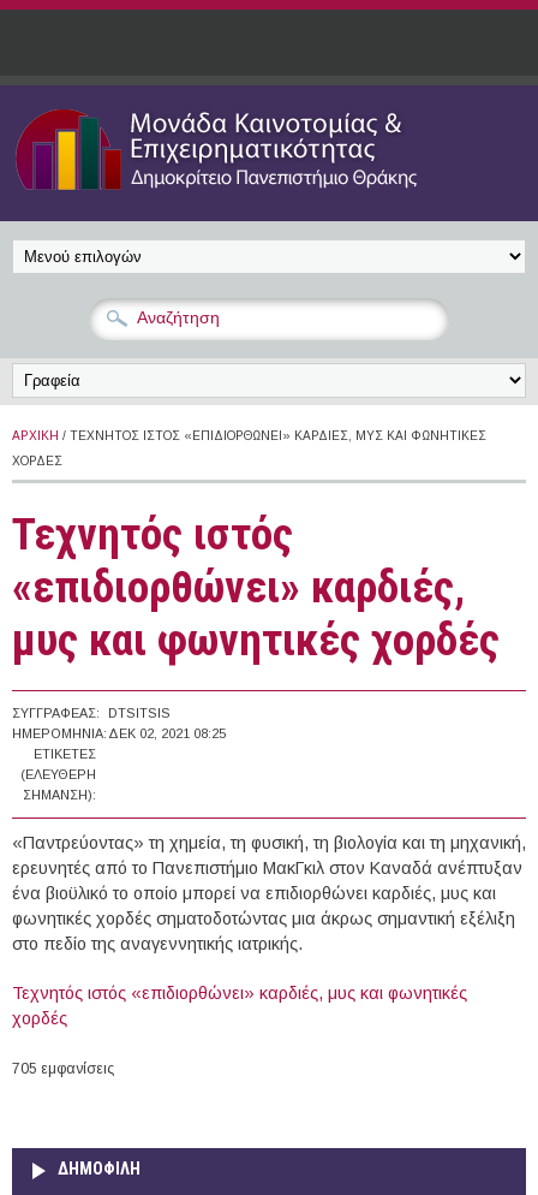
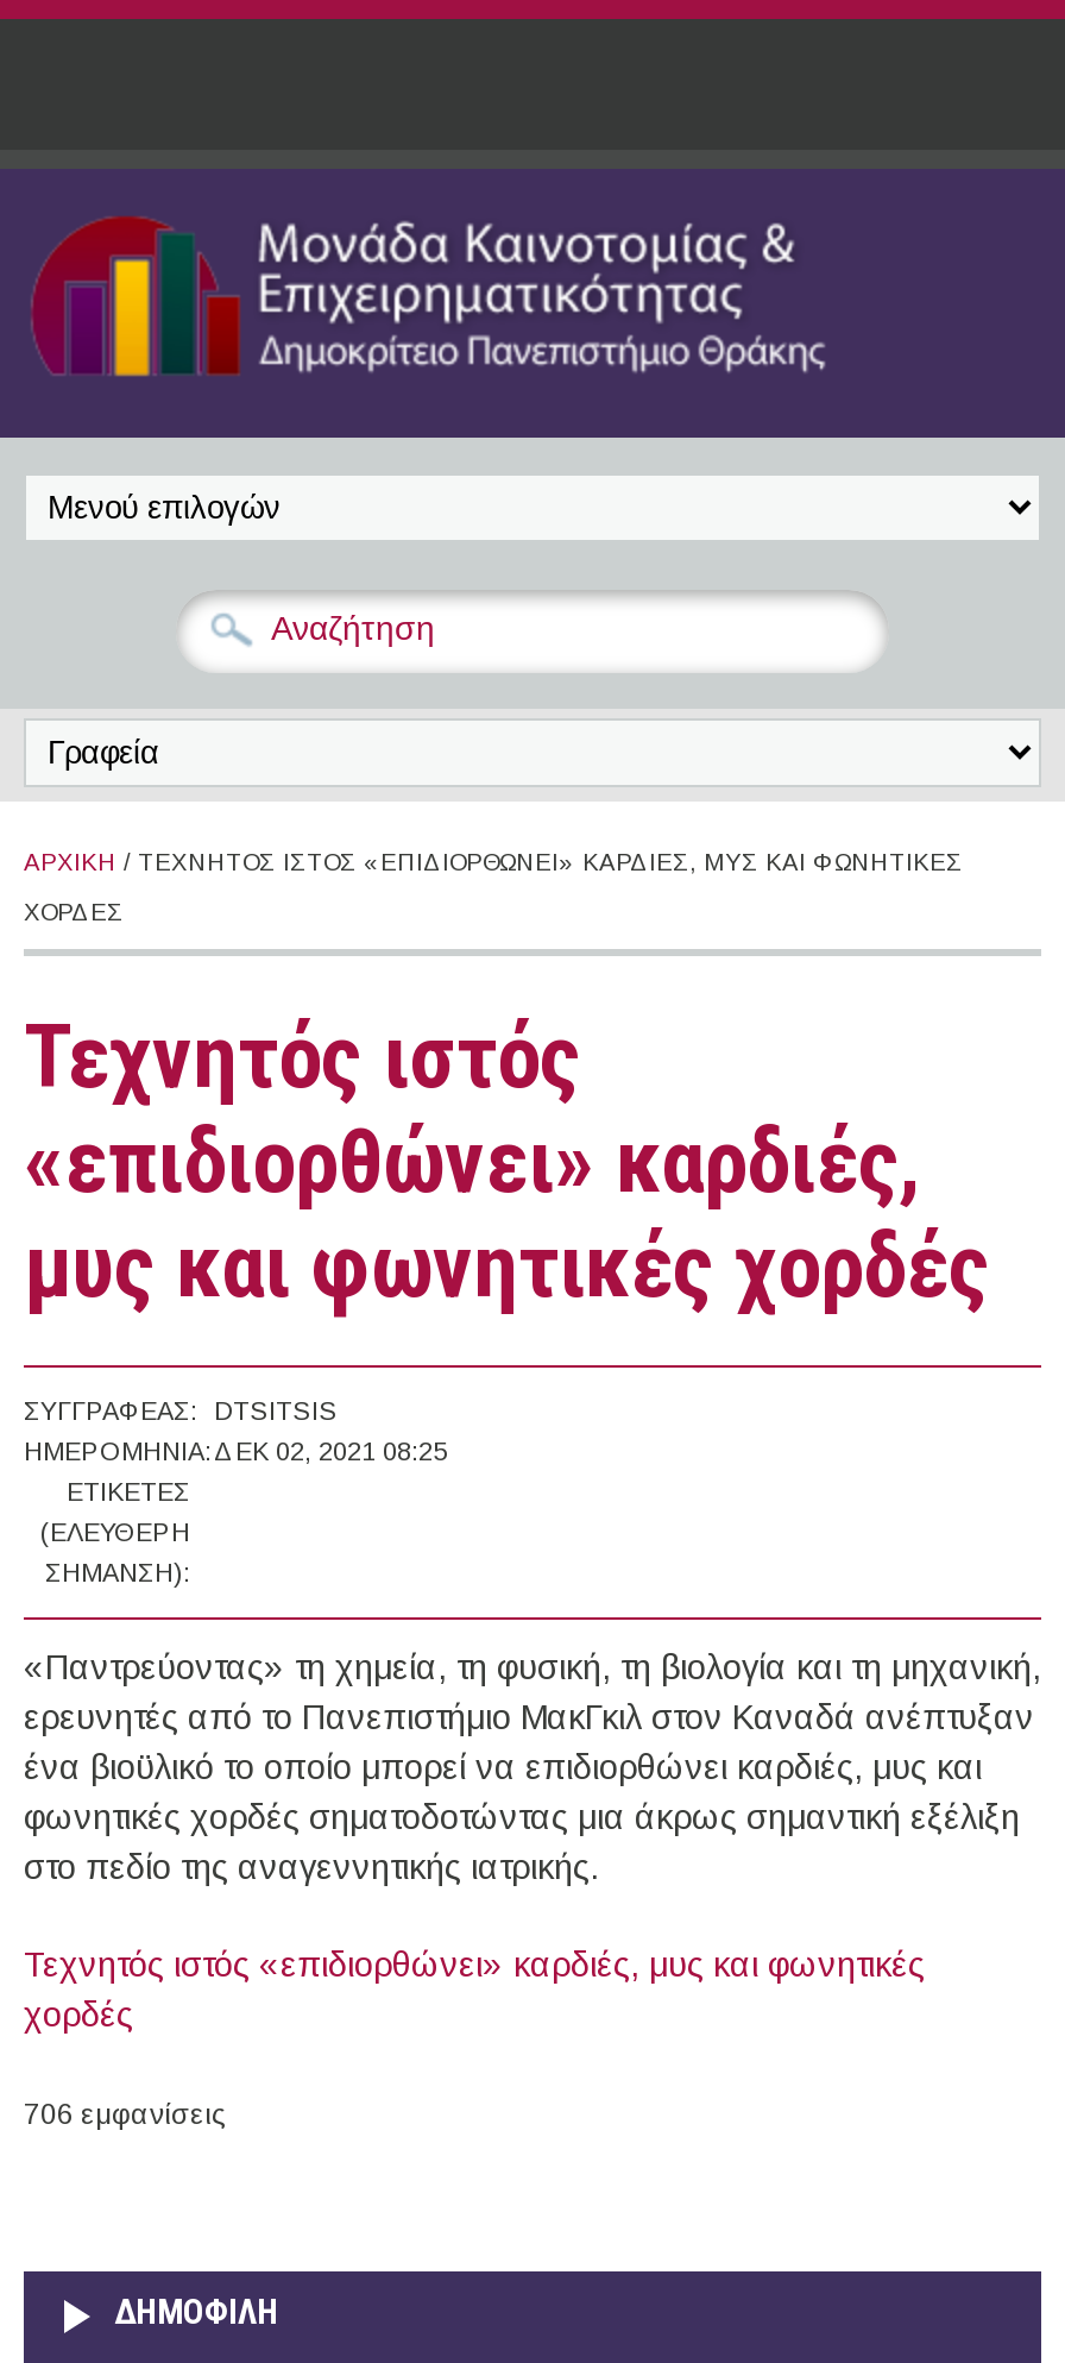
- 705 εμφανίσεις
+ 706 εμφανίσεις
